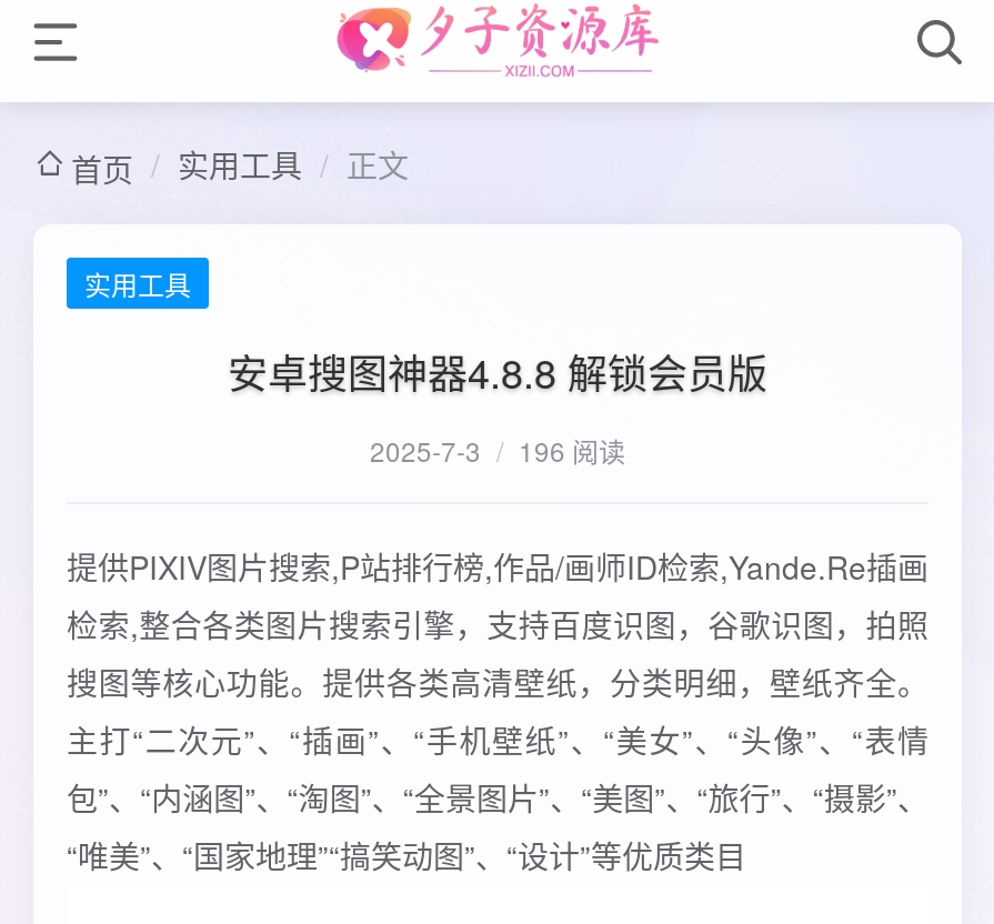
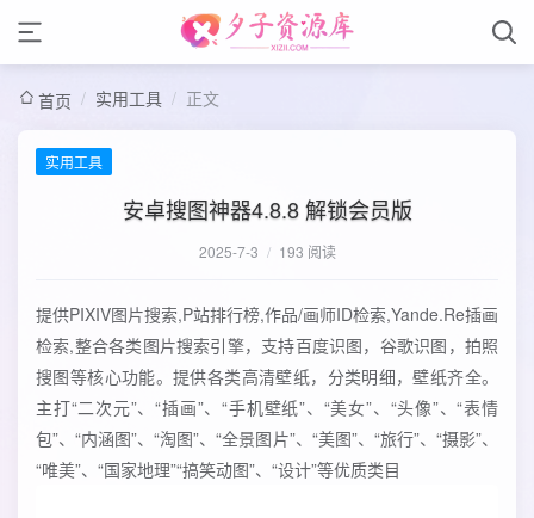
- 2025-7-3 / 196 阅读
+ 2025-7-3 / 193 阅读
